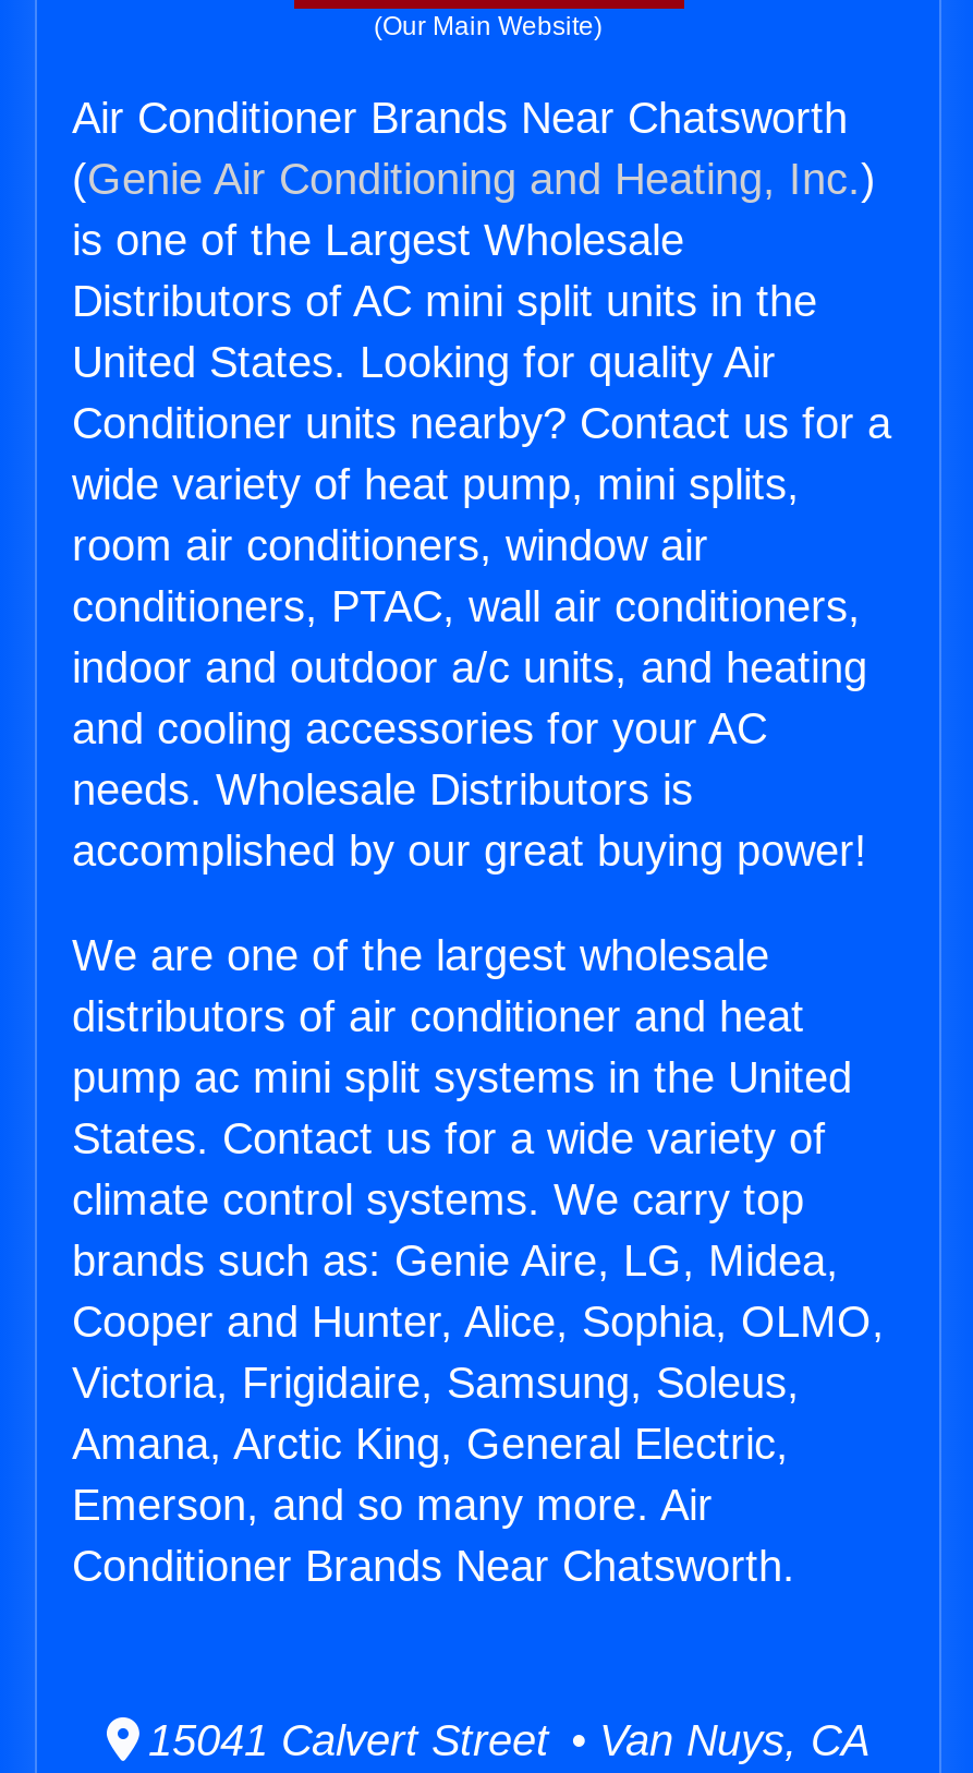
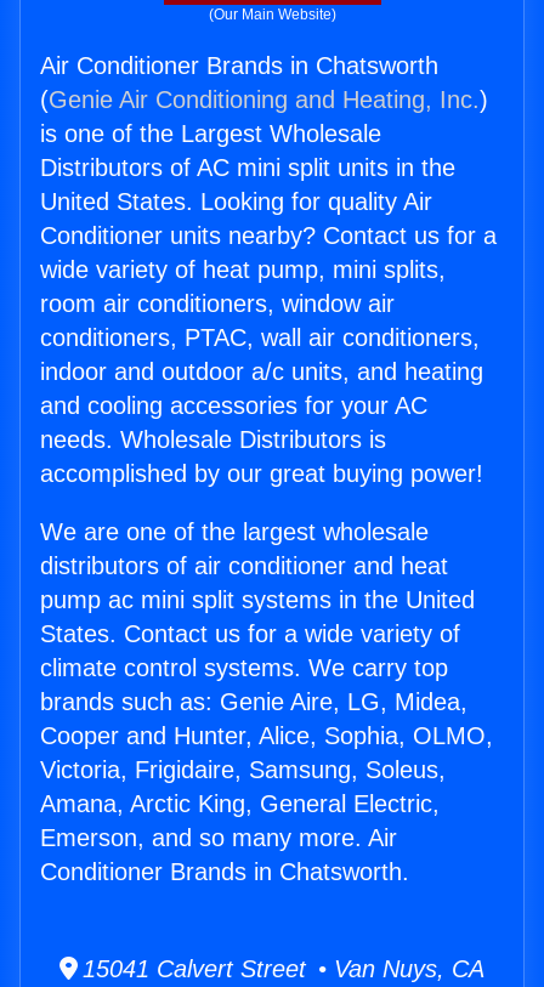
- Air Conditioner Brands Near Chatsworth
+ Air Conditioner Brands in Chatsworth

- Conditioner Brands Near Chatsworth.
+ Conditioner Brands in Chatsworth.
